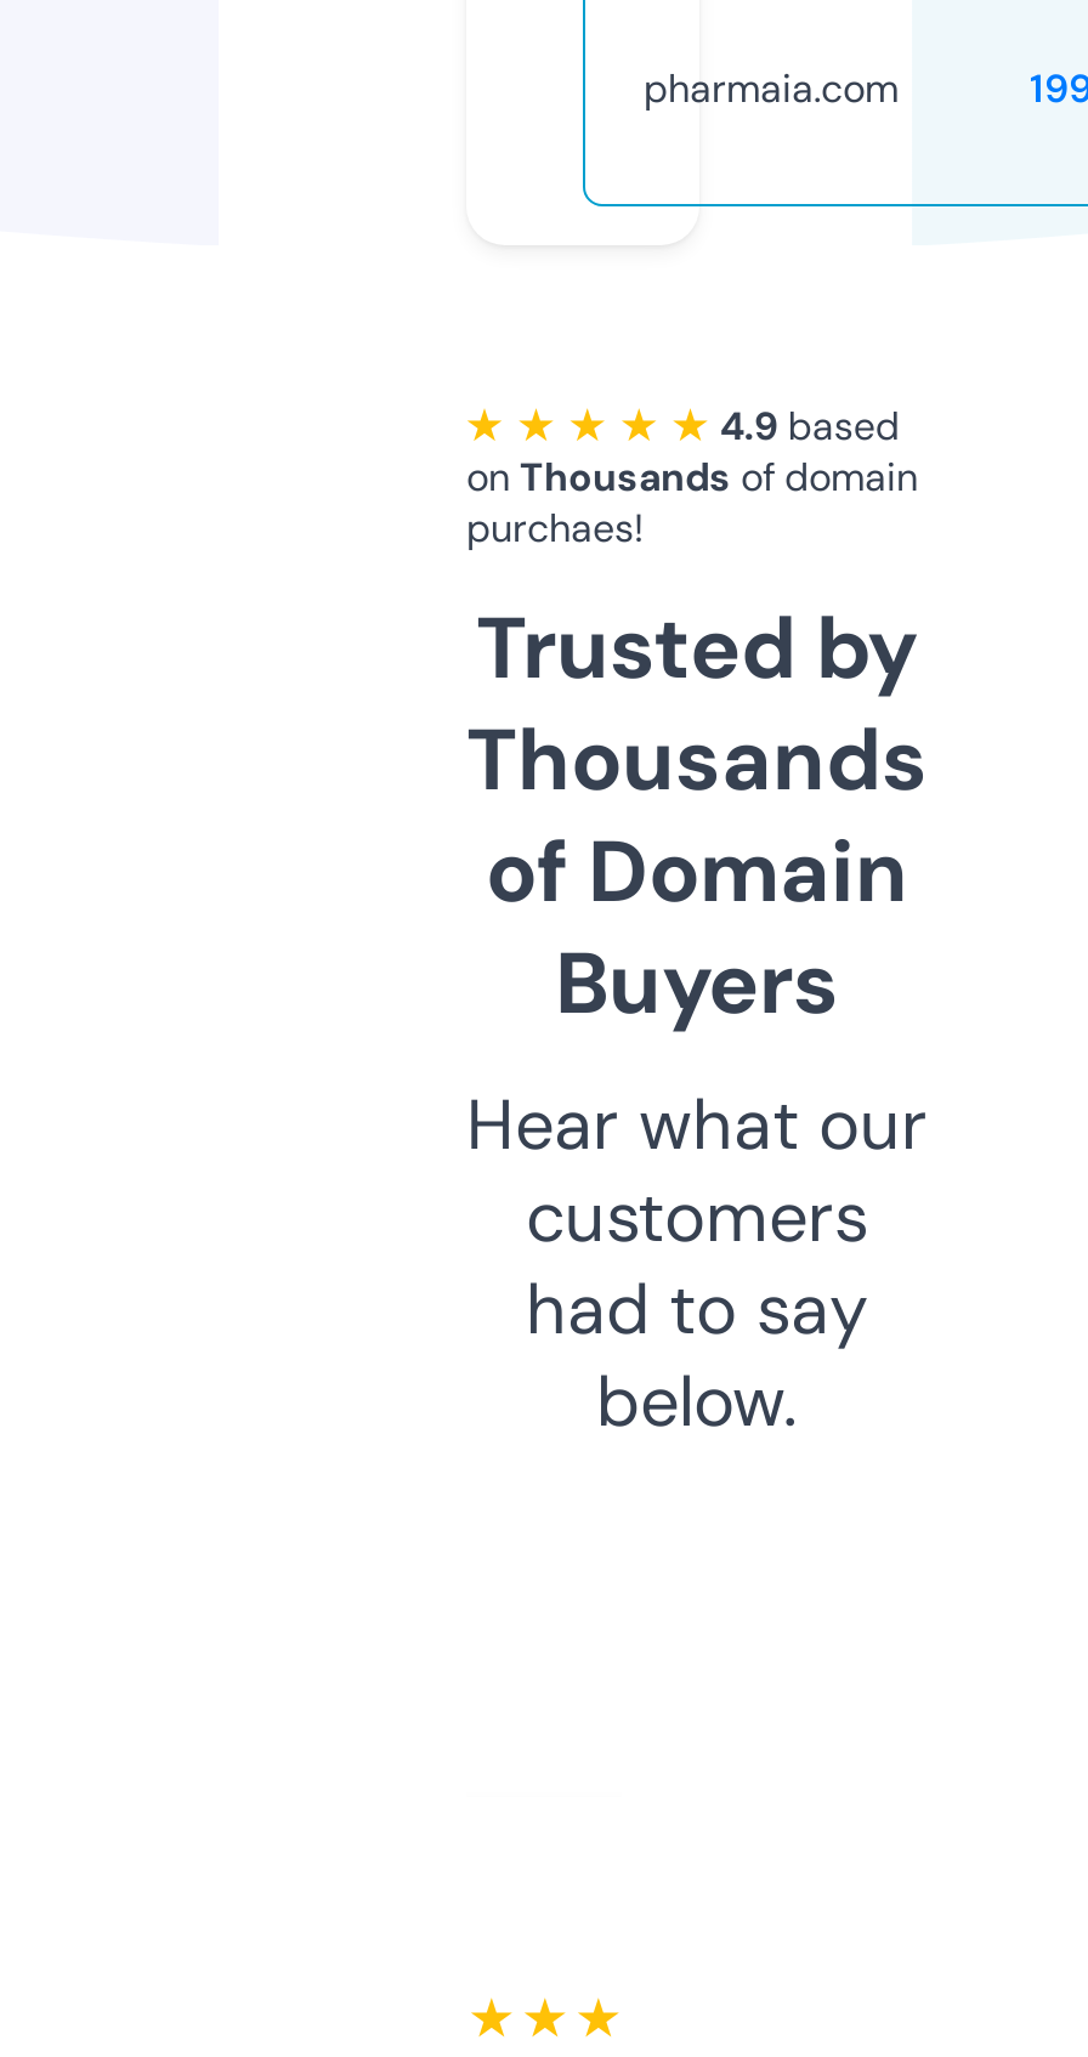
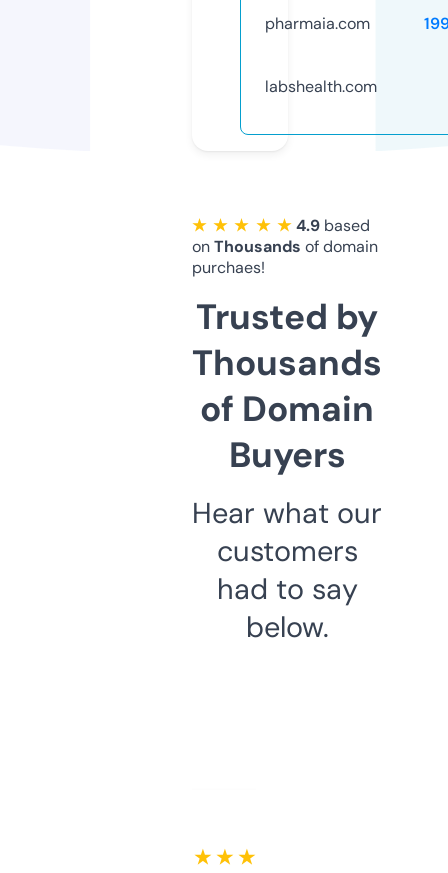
+ labshealth.com

moved down: on Thousands of domain | purchaes! | Trusted by | ... | had to say | below.
